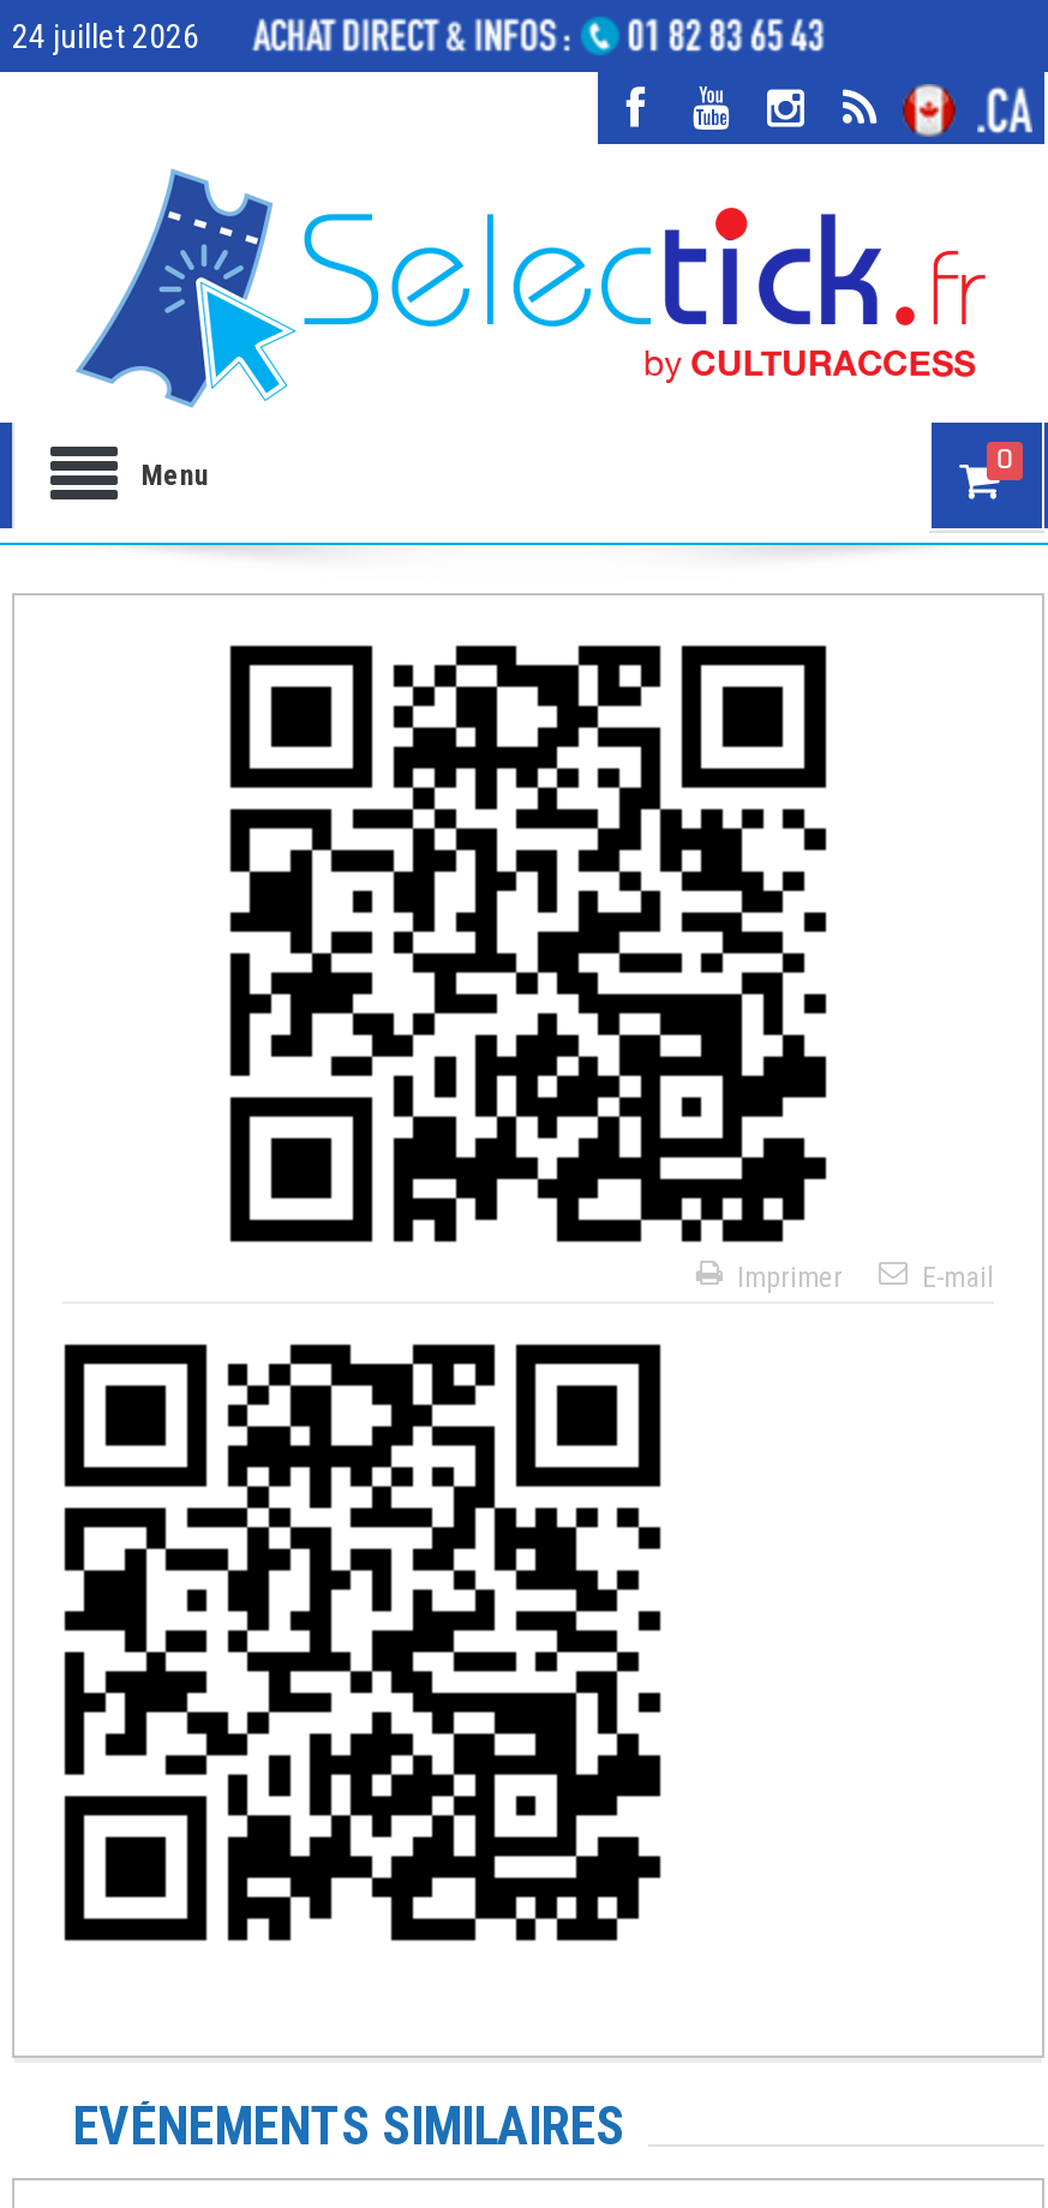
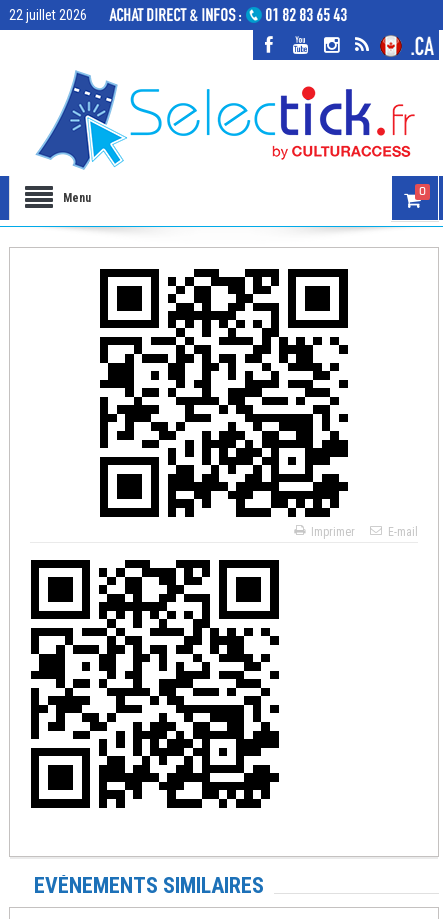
- 24 juillet 2026
+ 22 juillet 2026
